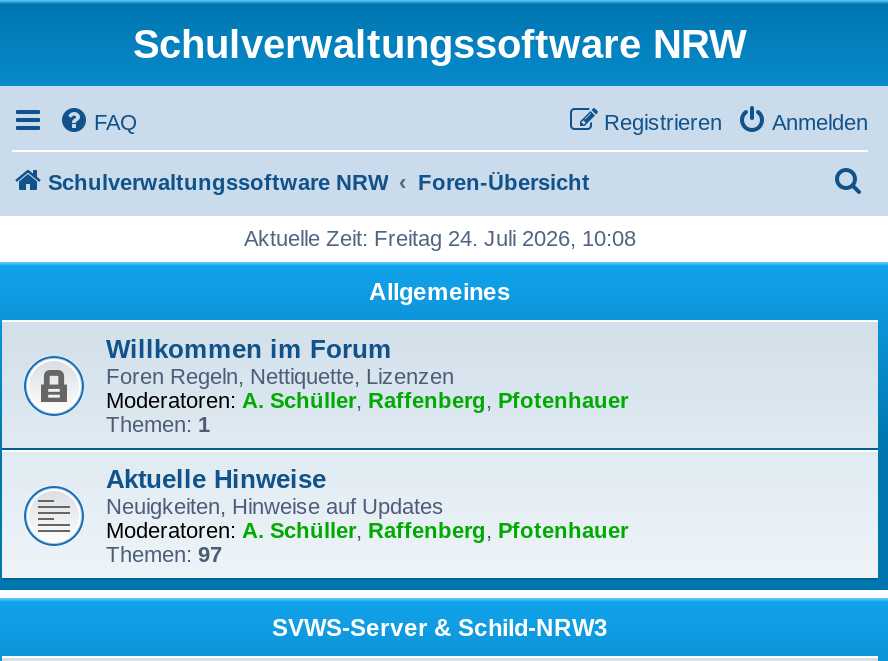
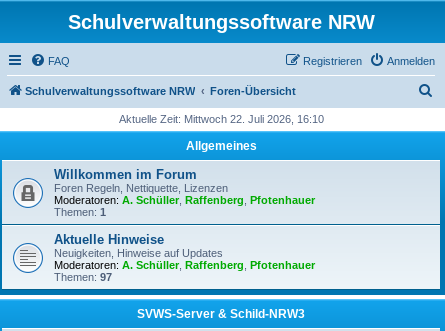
- Aktuelle Zeit: Freitag 24. Juli 2026, 10:08
+ Aktuelle Zeit: Mittwoch 22. Juli 2026, 16:10
